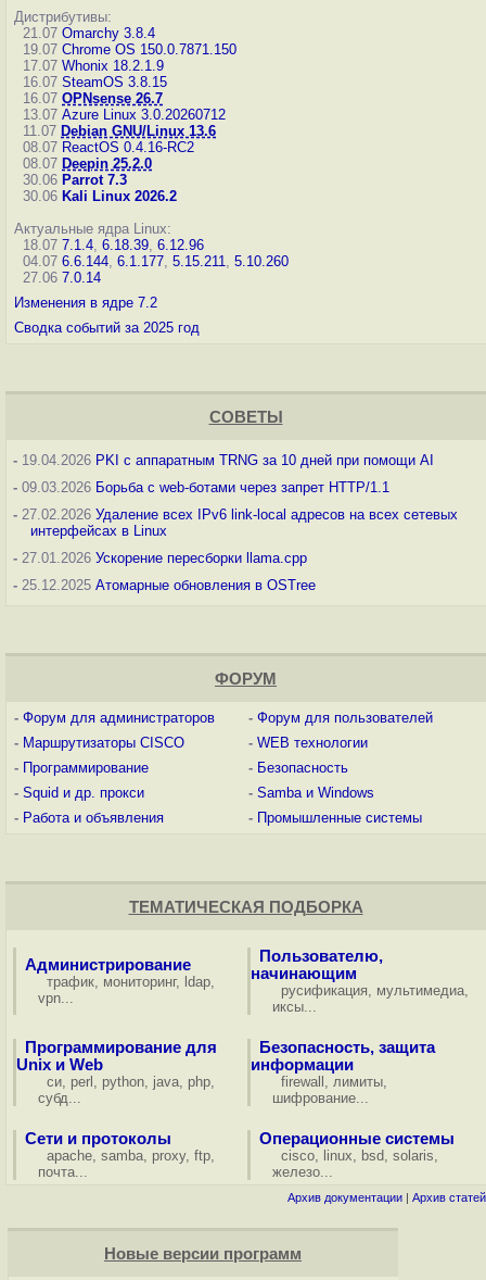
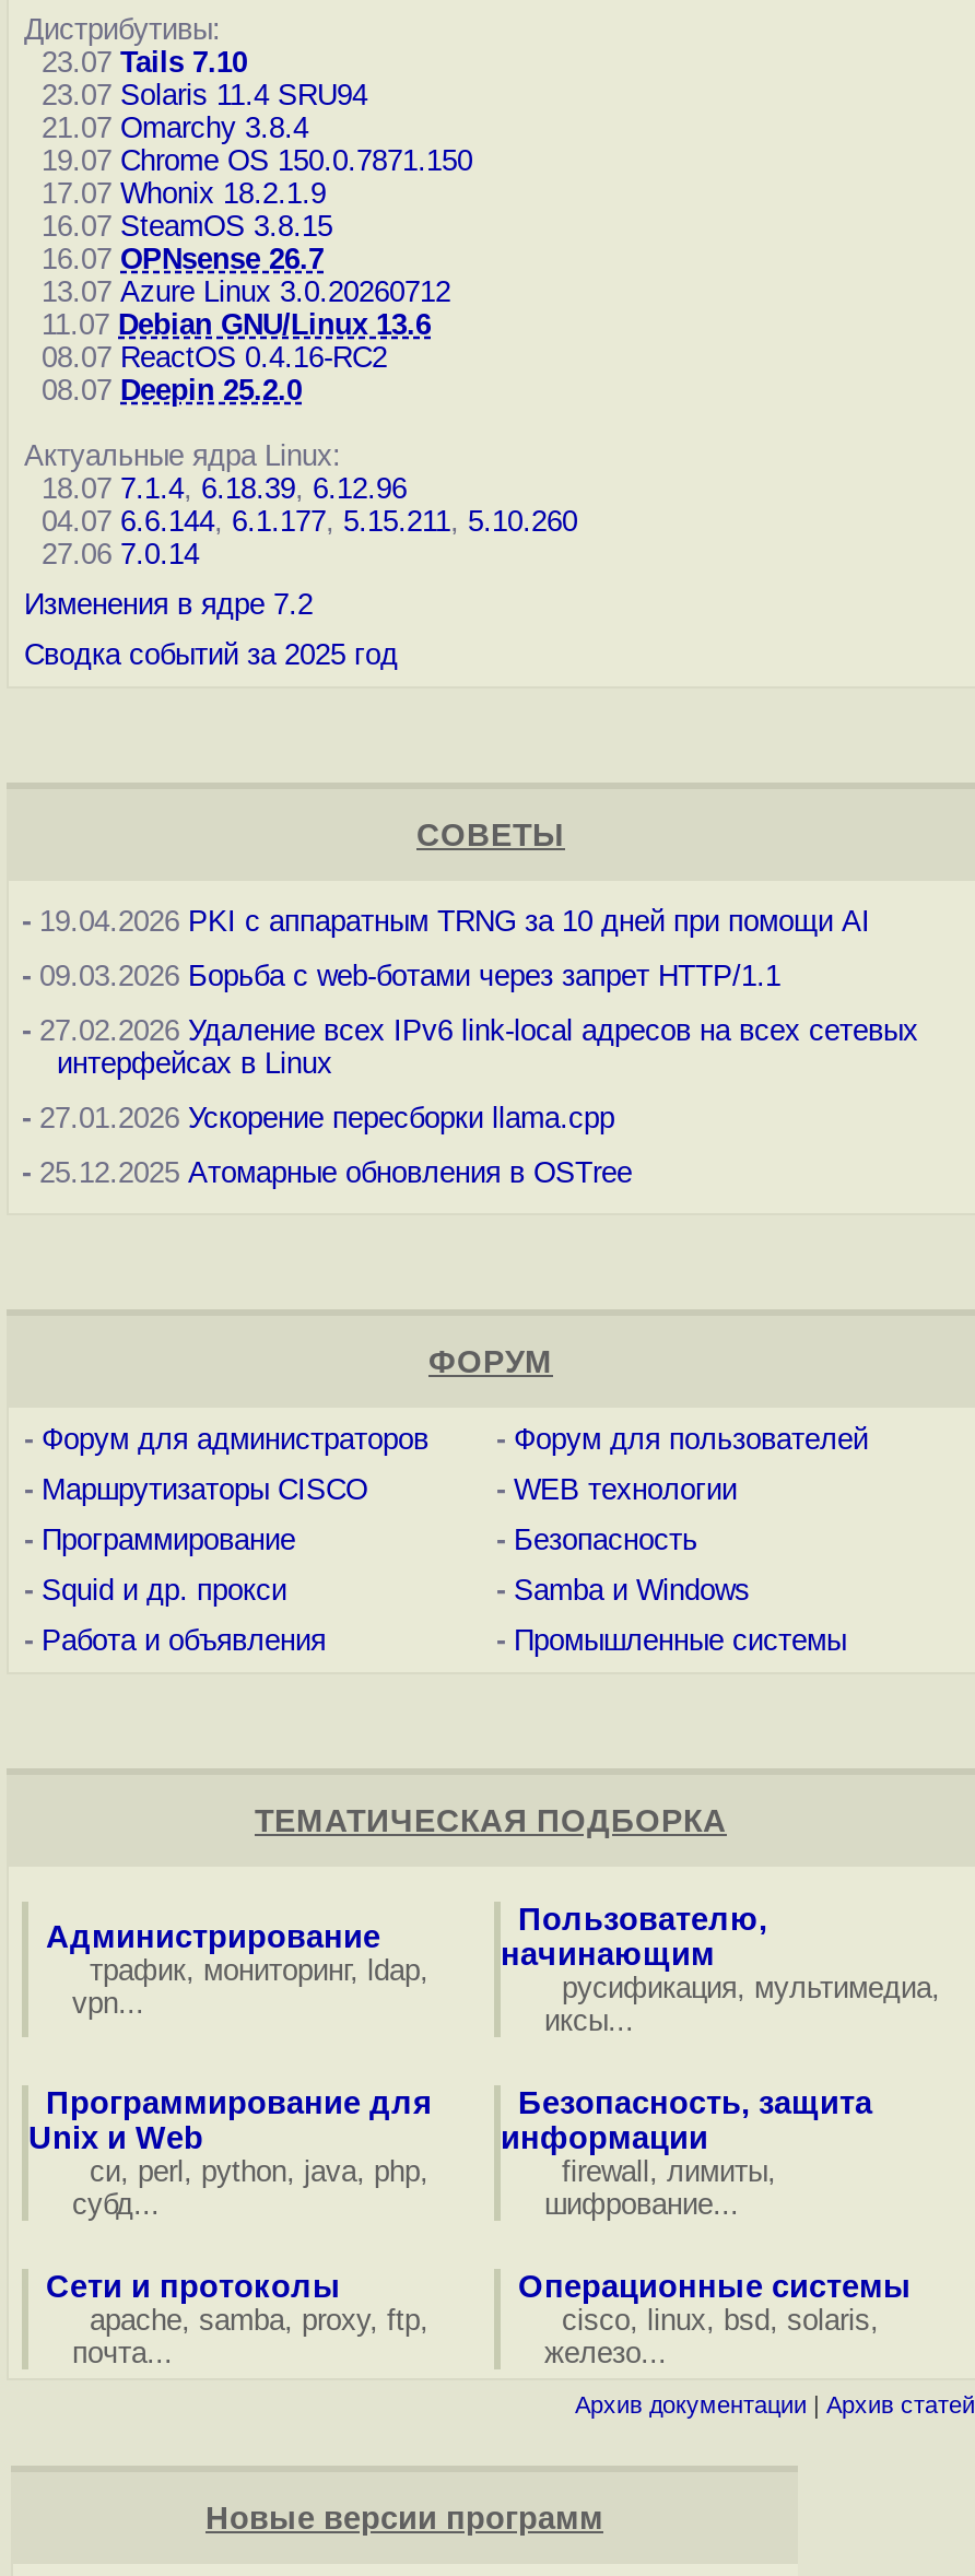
+ 23.07 Tails 7.10
+ 23.07 Solaris 11.4 SRU94

moved down: 21.07 Omarchy 3.8.4 | 19.07 Chrome OS 150.0.7871.150 | 17.07 Whonix 18.2.1.9 | ... | 08.07 ReactOS 0.4.16-RC2 | 08.07 Deepin 25.2.0

- 30.06 Parrot 7.3
- 30.06 Kali Linux 2026.2
